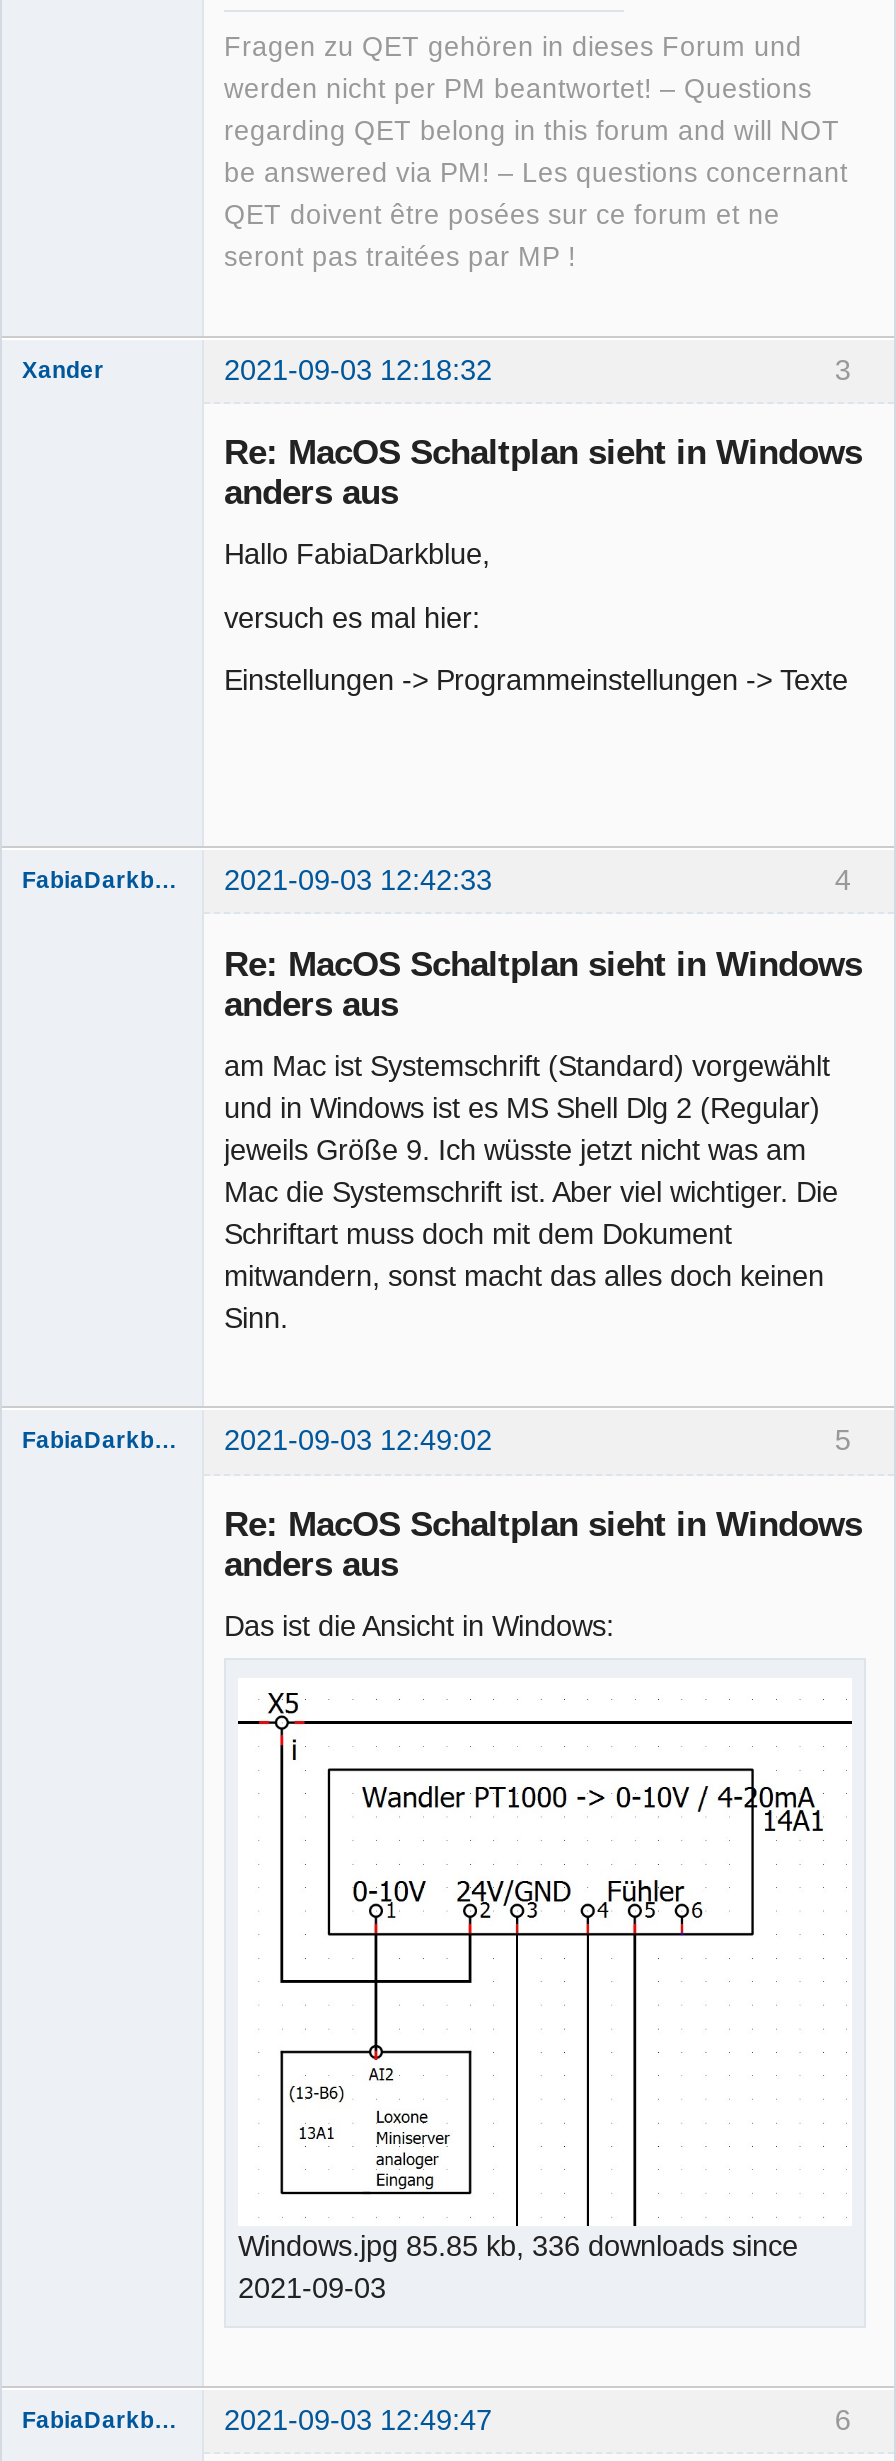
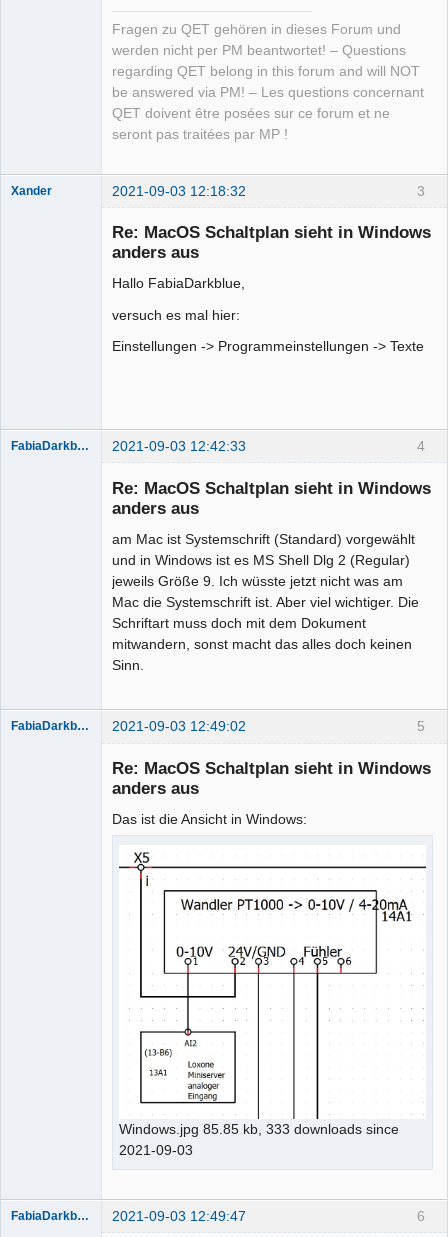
- Windows.jpg 85.85 kb, 336 downloads since
+ Windows.jpg 85.85 kb, 333 downloads since
